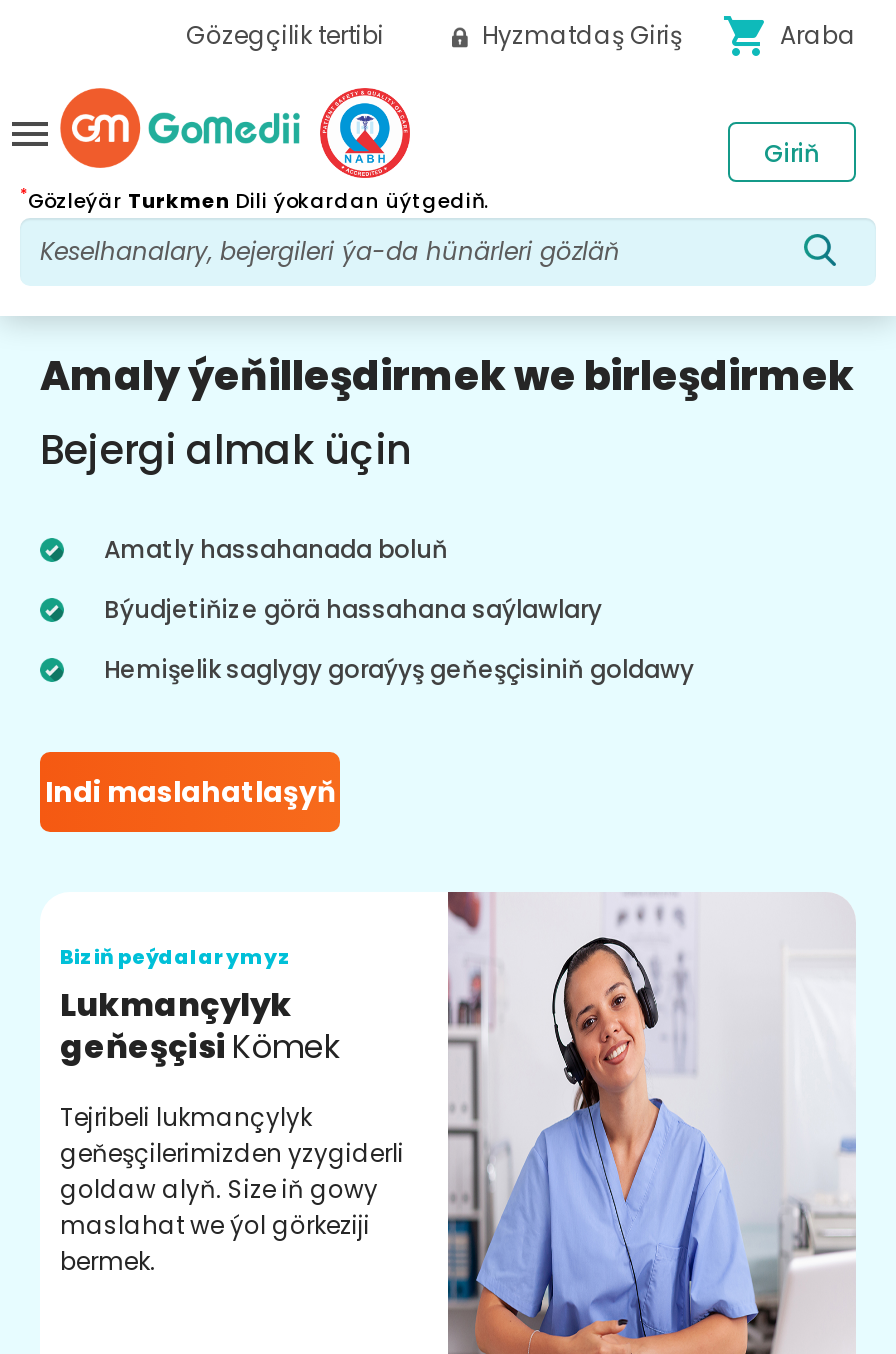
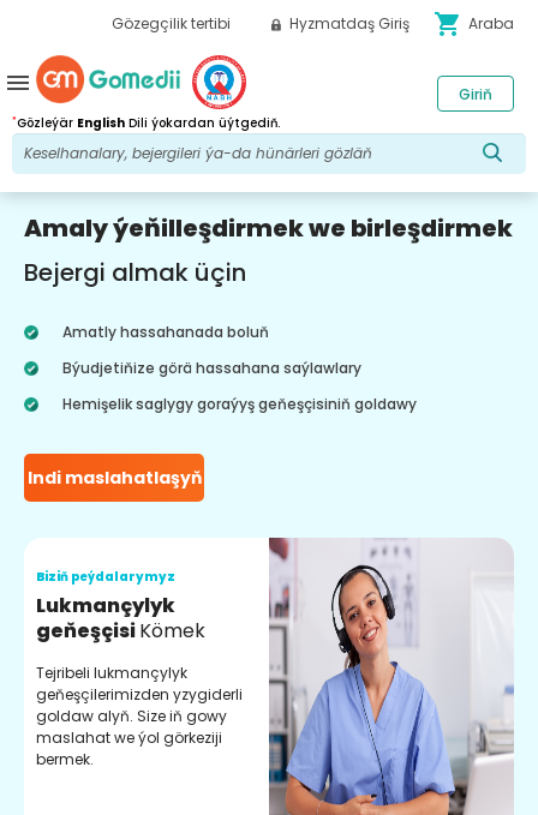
- *Gözleýär Turkmen Dili ýokardan üýtgediň.
+ *Gözleýär English Dili ýokardan üýtgediň.
